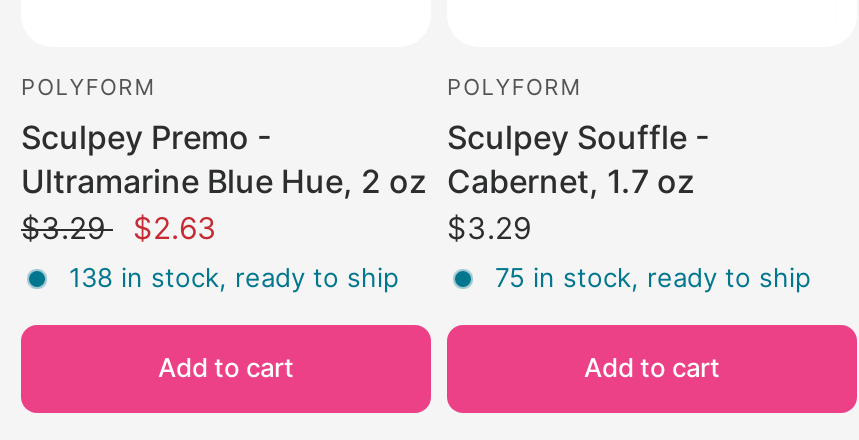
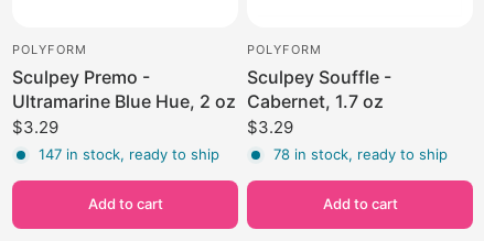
- $3.29 $2.63
- 138 in stock, ready to ship
+ $3.29
+ 147 in stock, ready to ship

- 75 in stock, ready to ship
+ 78 in stock, ready to ship
